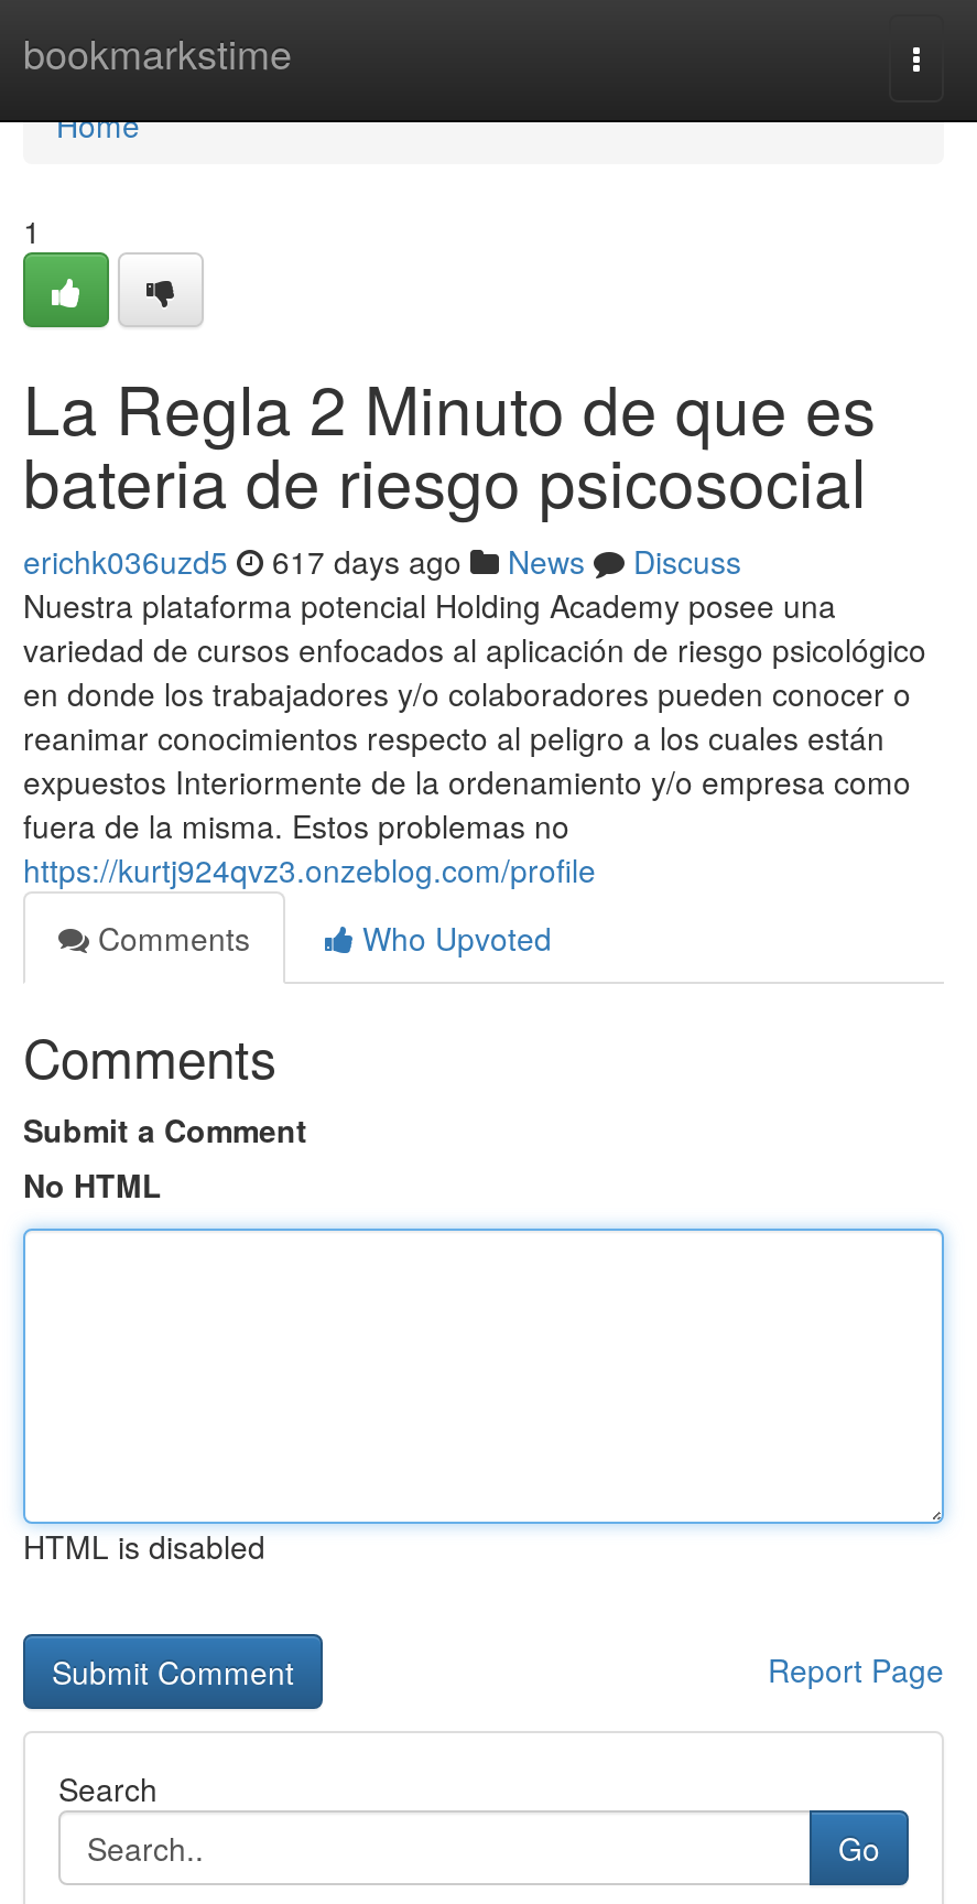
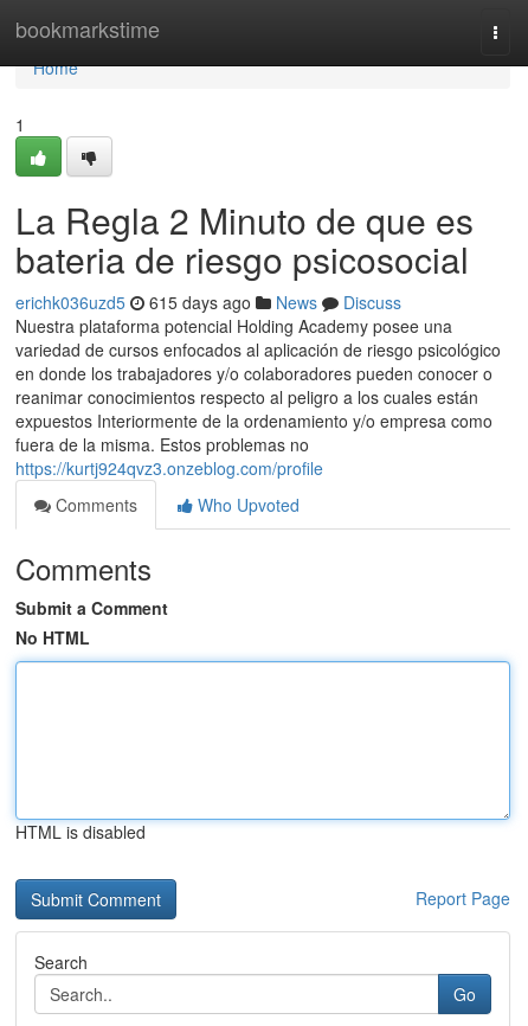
- erichk036uzd5 617 days ago News Discuss
+ erichk036uzd5 615 days ago News Discuss
